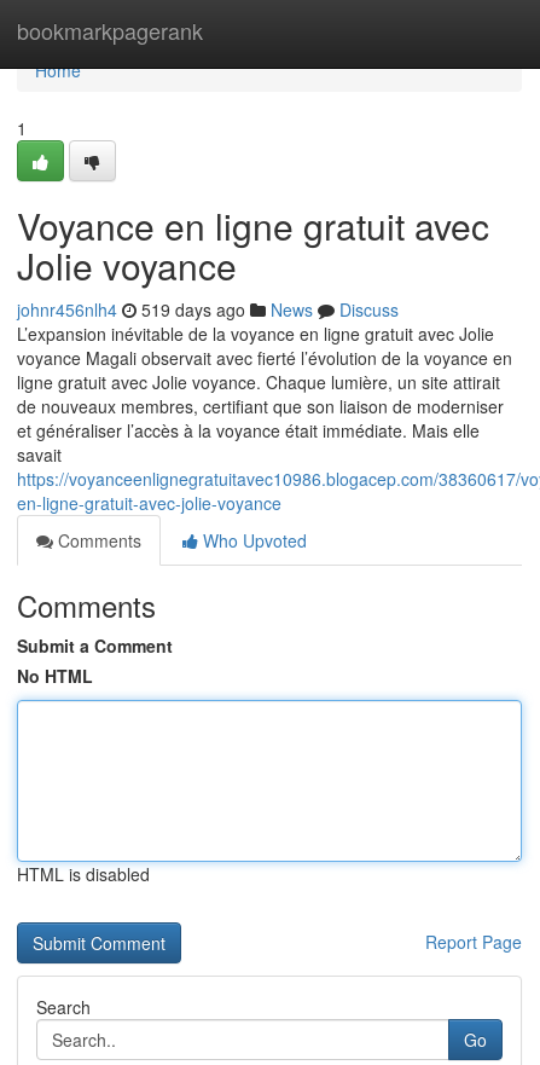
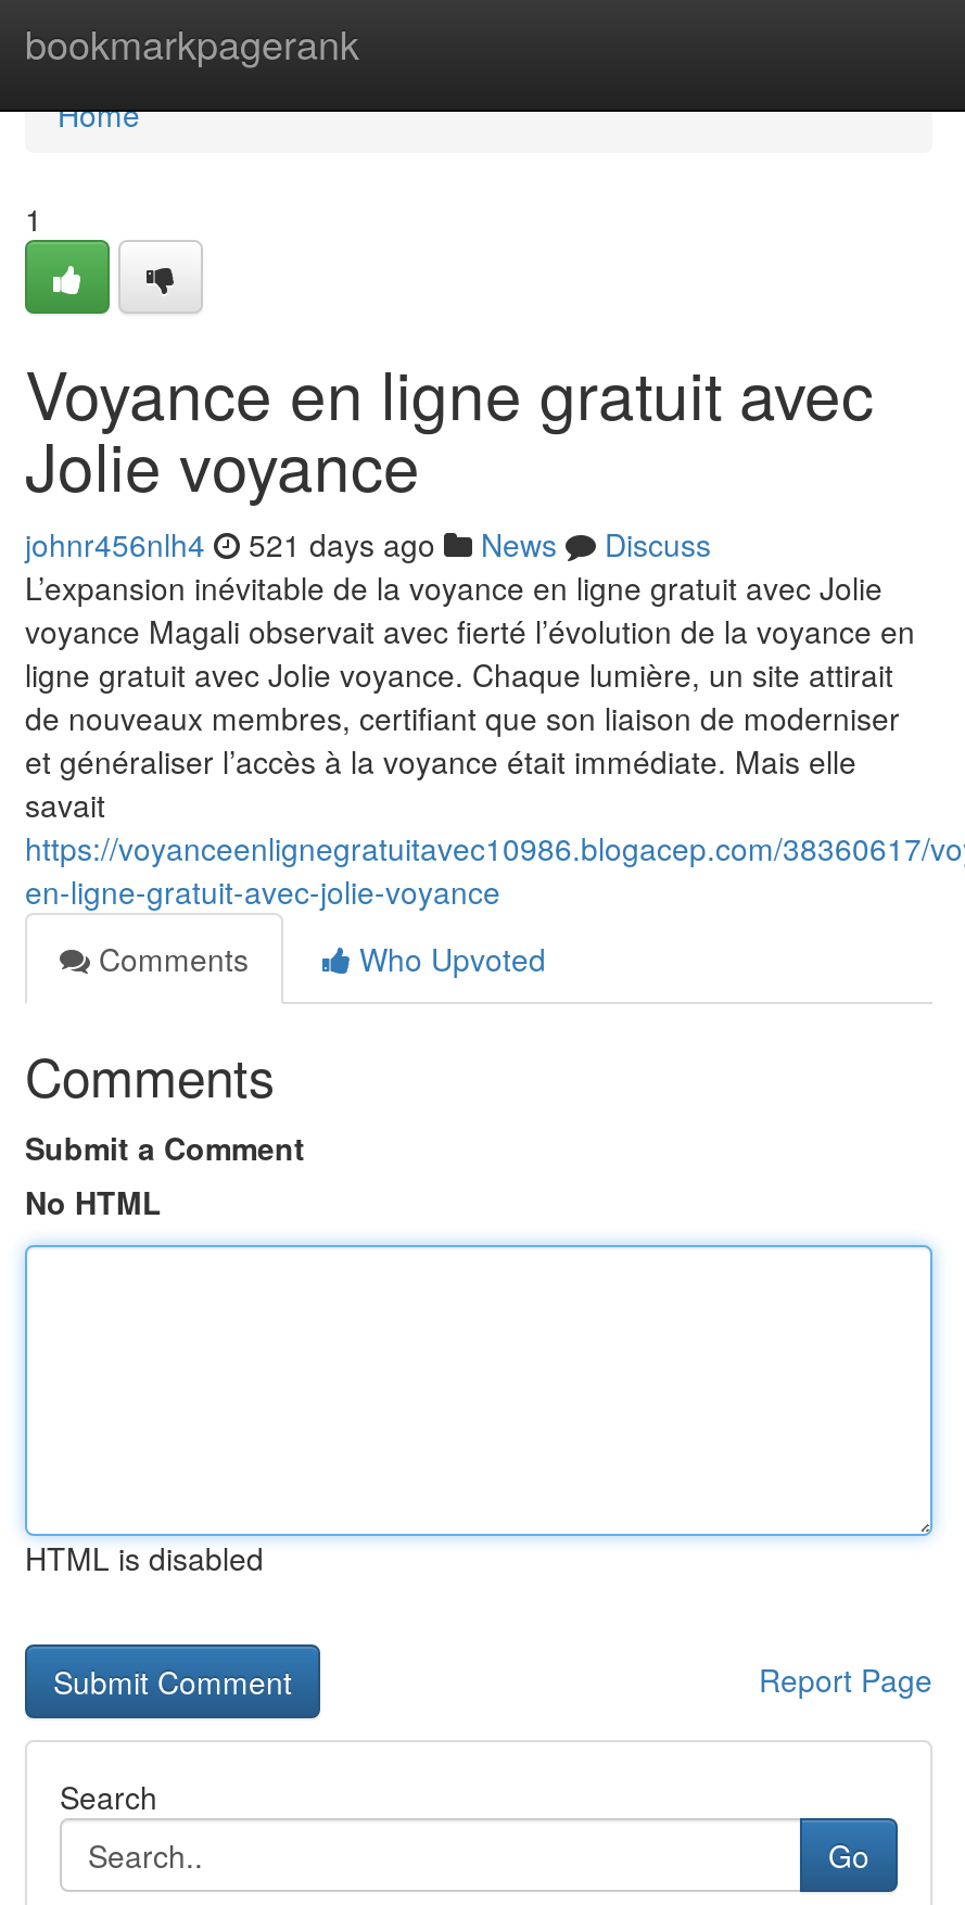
- johnr456nlh4 519 days ago News Discuss
+ johnr456nlh4 521 days ago News Discuss
